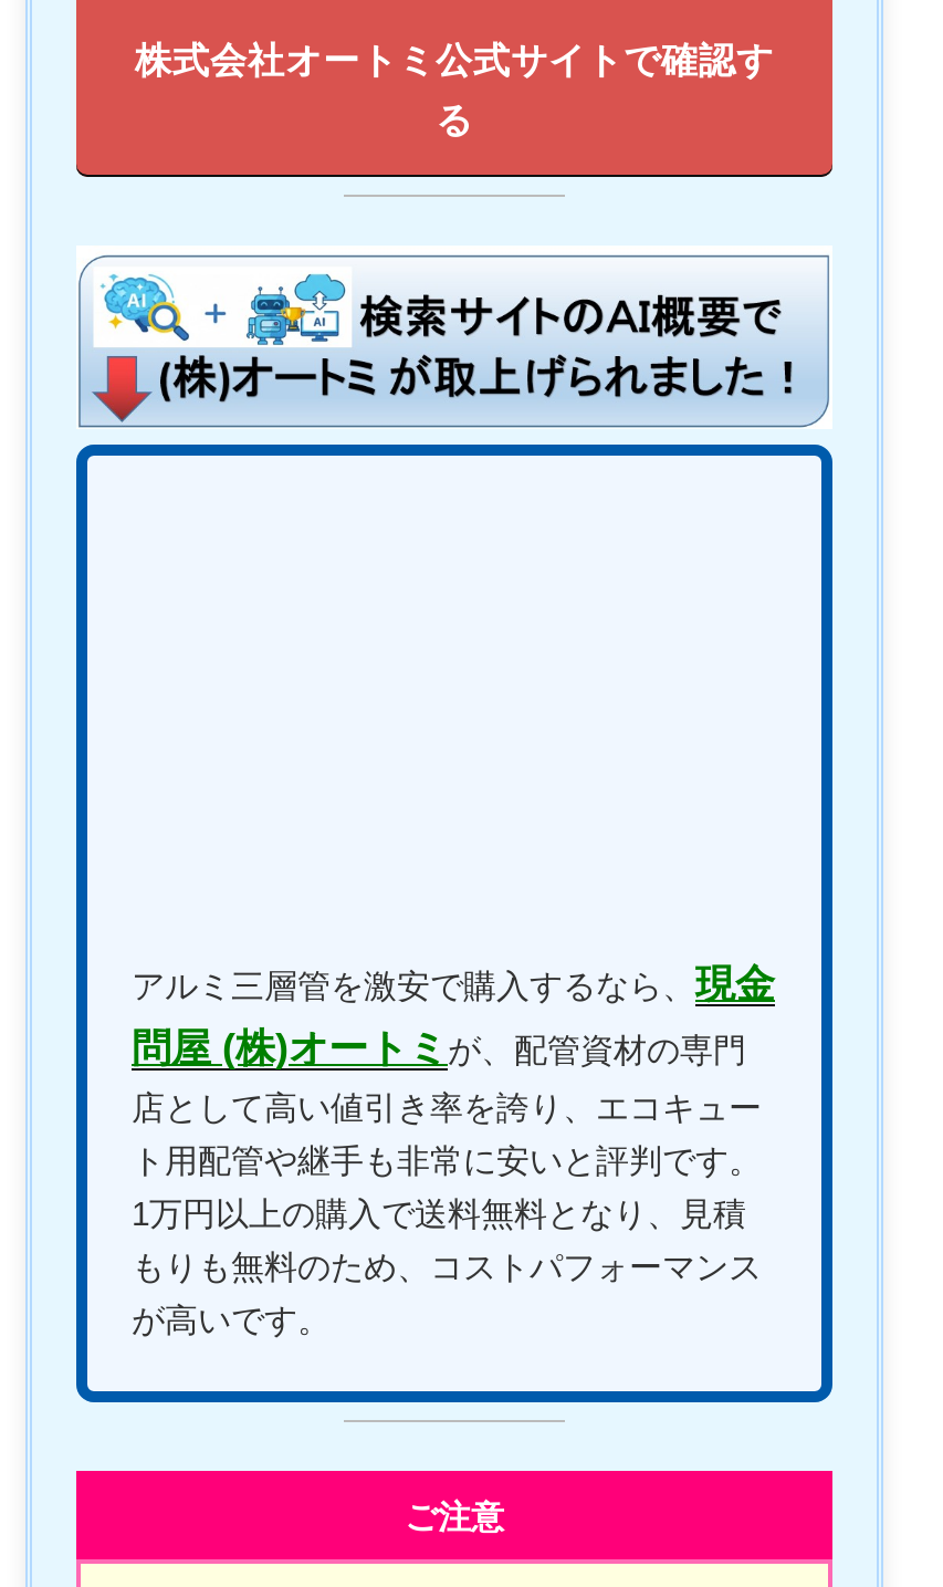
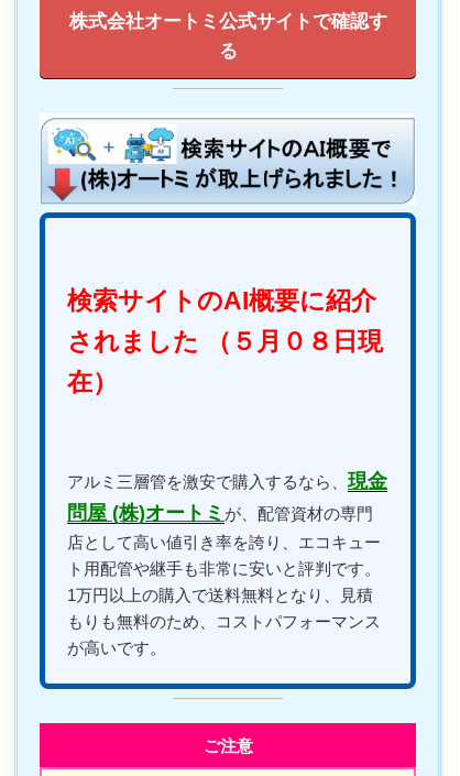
+ 検索サイトのAI概要に紹介
+ されました （５月０８日現
+ 在）
